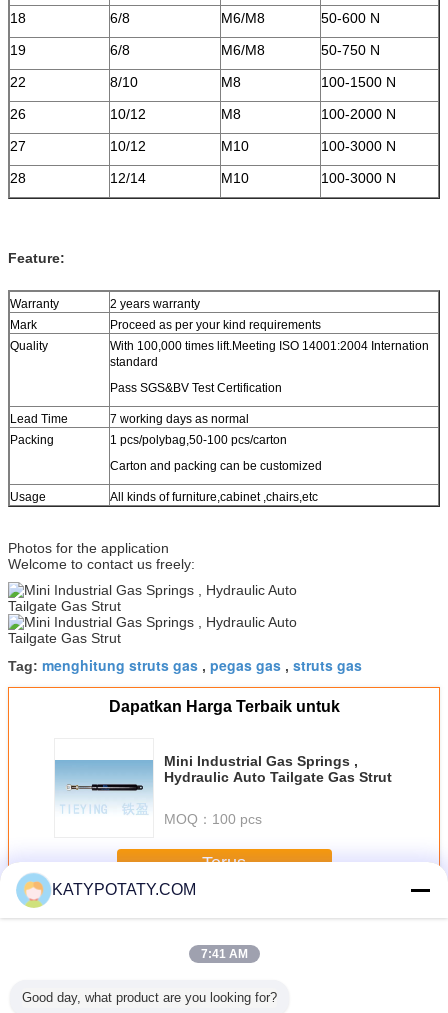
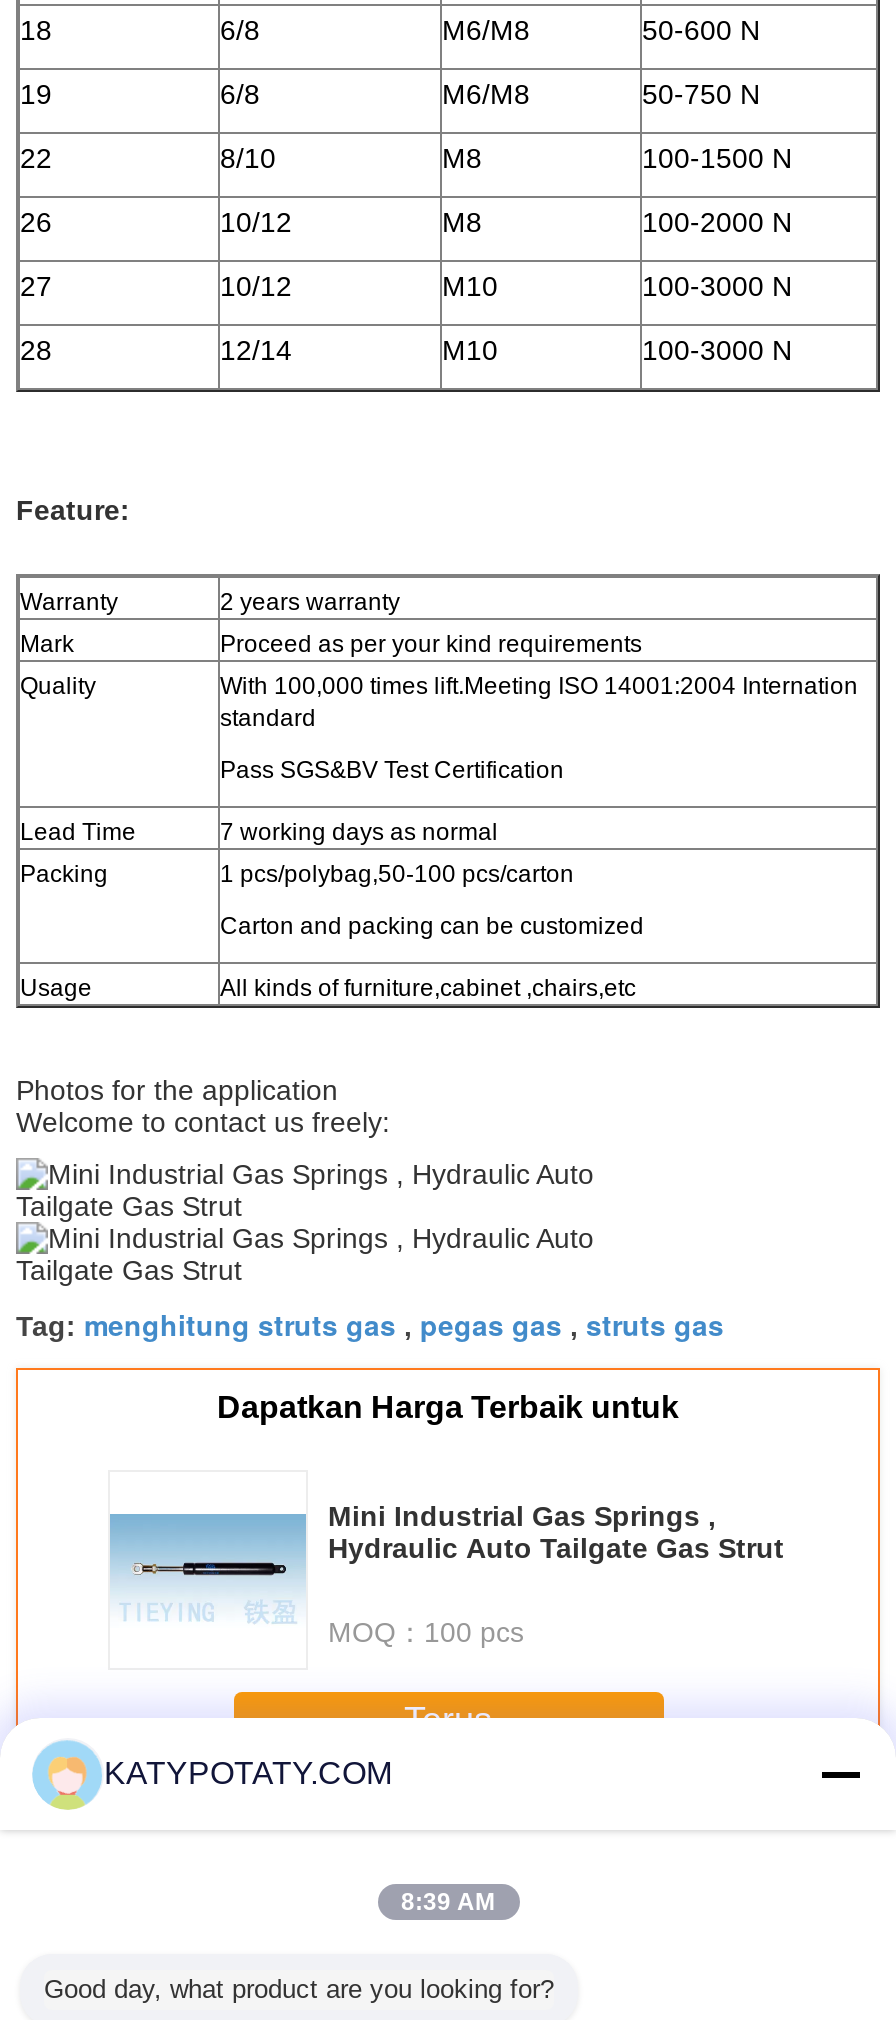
- 7:41 AM
+ 8:39 AM
